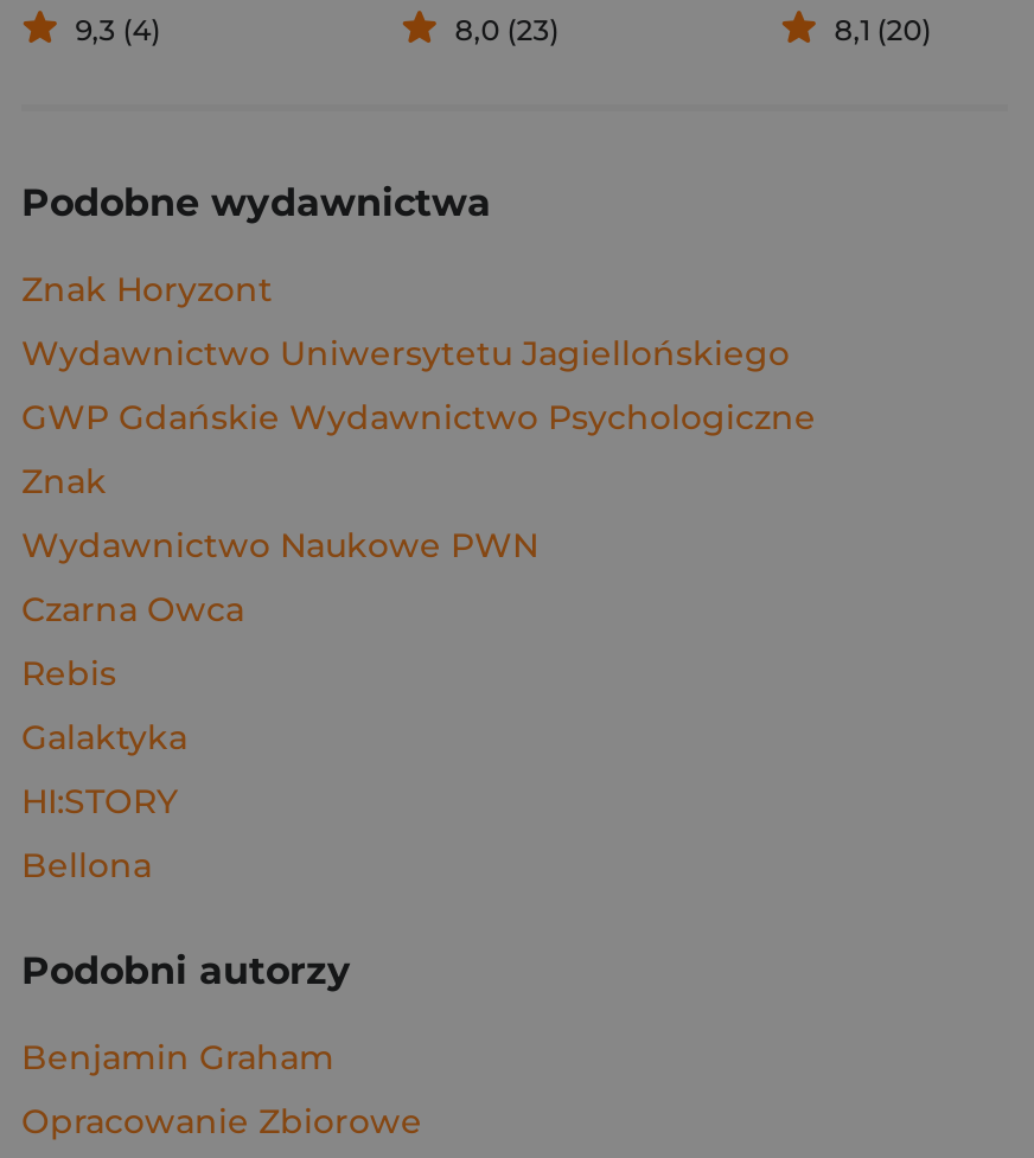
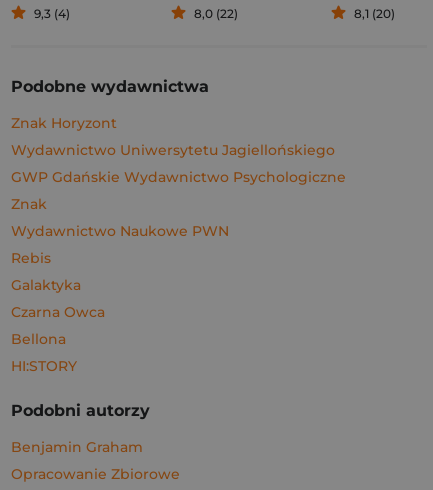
- 8,0 (23)
+ 8,0 (22)

moved down: Czarna Owca

moved up: Rebis | Galaktyka

moved down: HI:STORY

moved up: Bellona
